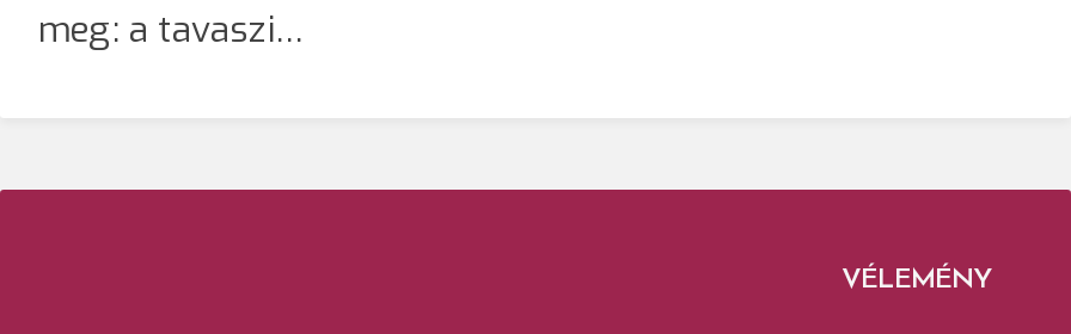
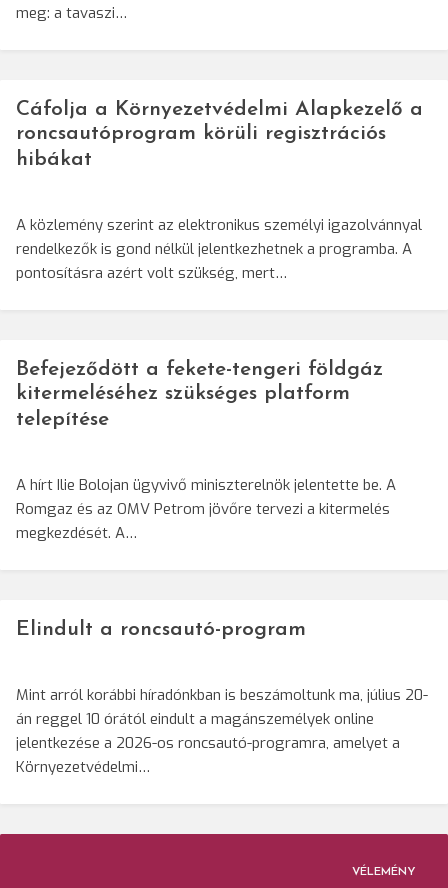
+ Cáfolja a Környezetvédelmi Alapkezelő a
+ roncsautóprogram körüli regisztrációs
+ hibákat
+ A közlemény szerint az elektronikus személyi igazolvánnyal
+ rendelkezők is gond nélkül jelentkezhetnek a programba. A
+ pontosításra azért volt szükség, mert…

+ Befejeződött a fekete-tengeri földgáz
+ kitermeléséhez szükséges platform
+ telepítése
+ A hírt Ilie Bolojan ügyvivő miniszterelnök jelentette be. A
+ Romgaz és az OMV Petrom jövőre tervezi a kitermelés
+ megkezdését. A…

+ Elindult a roncsautó-program
+ Mint arról korábbi híradónkban is beszámoltunk ma, július 20-
+ án reggel 10 órától eindult a magánszemélyek online
+ jelentkezése a 2026-os roncsautó-programra, amelyet a
+ Környezetvédelmi…
